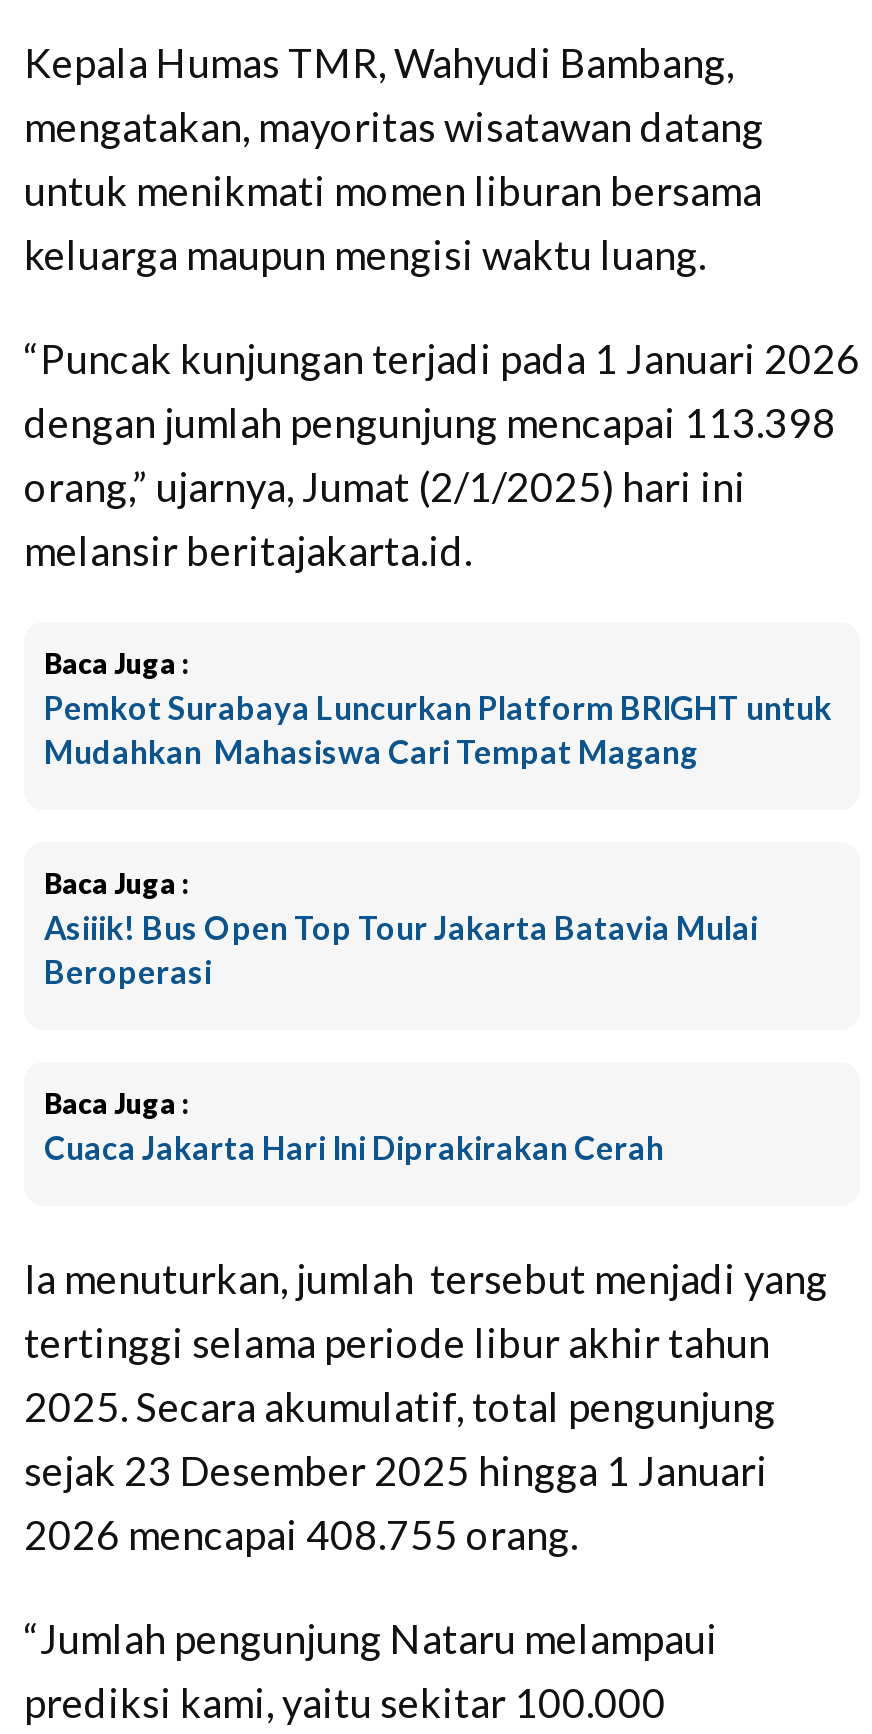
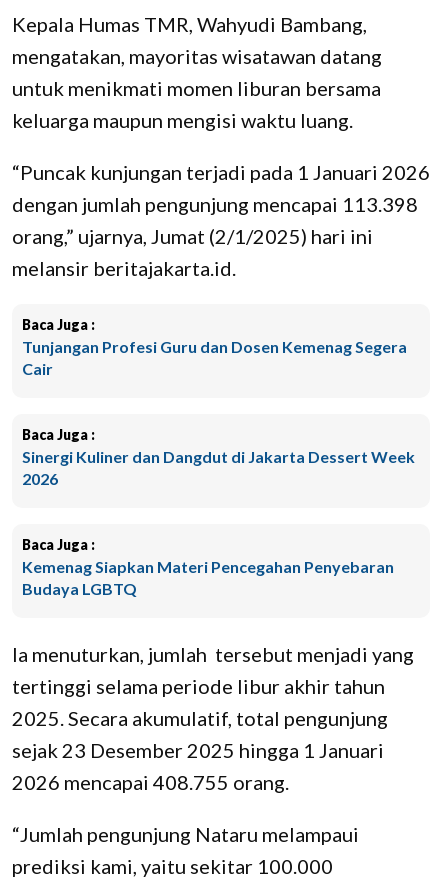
- Pemkot Surabaya Luncurkan Platform BRIGHT untuk
- Mudahkan Mahasiswa Cari Tempat Magang
+ Tunjangan Profesi Guru dan Dosen Kemenag Segera
+ Cair

- Asiiik! Bus Open Top Tour Jakarta Batavia Mulai
- Beroperasi
+ Sinergi Kuliner dan Dangdut di Jakarta Dessert Week
+ 2026

- Cuaca Jakarta Hari Ini Diprakirakan Cerah
+ Kemenag Siapkan Materi Pencegahan Penyebaran
+ Budaya LGBTQ
